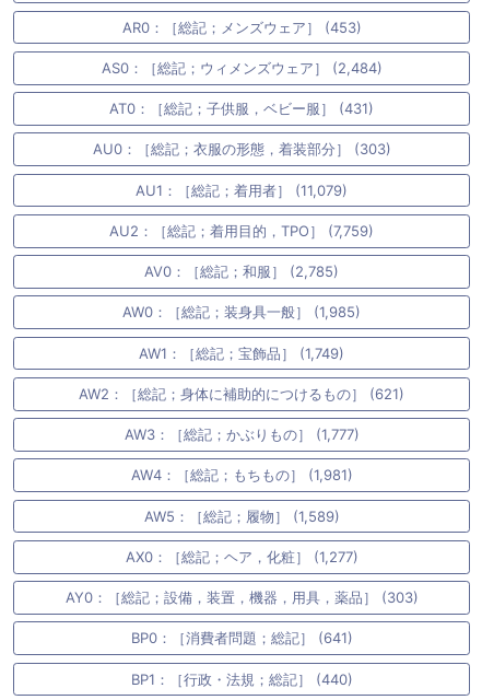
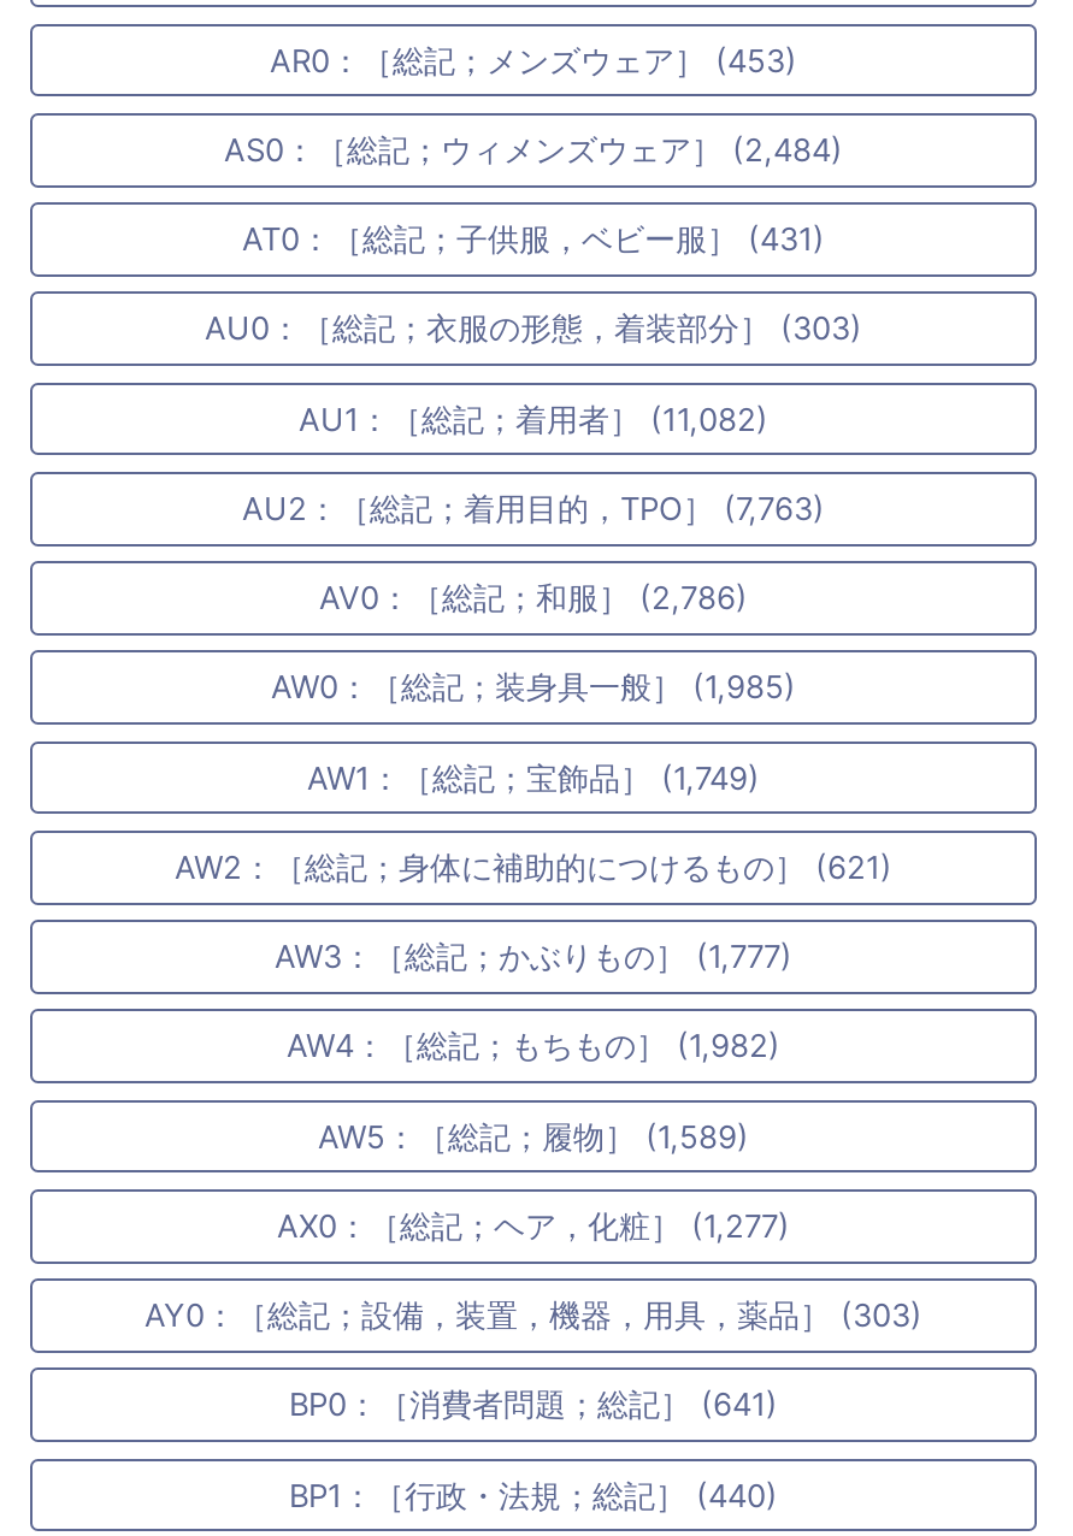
- AU1：［総記；着用者］ (11,079)
+ AU1：［総記；着用者］ (11,082)

- AU2：［総記；着用目的，TPO］ (7,759)
+ AU2：［総記；着用目的，TPO］ (7,763)

- AV0：［総記；和服］ (2,785)
+ AV0：［総記；和服］ (2,786)

- AW4：［総記；もちもの］ (1,981)
+ AW4：［総記；もちもの］ (1,982)
